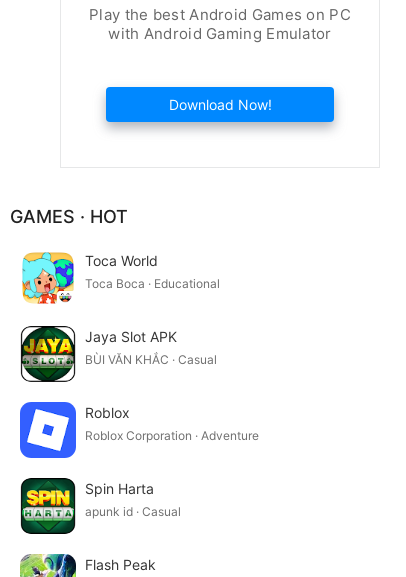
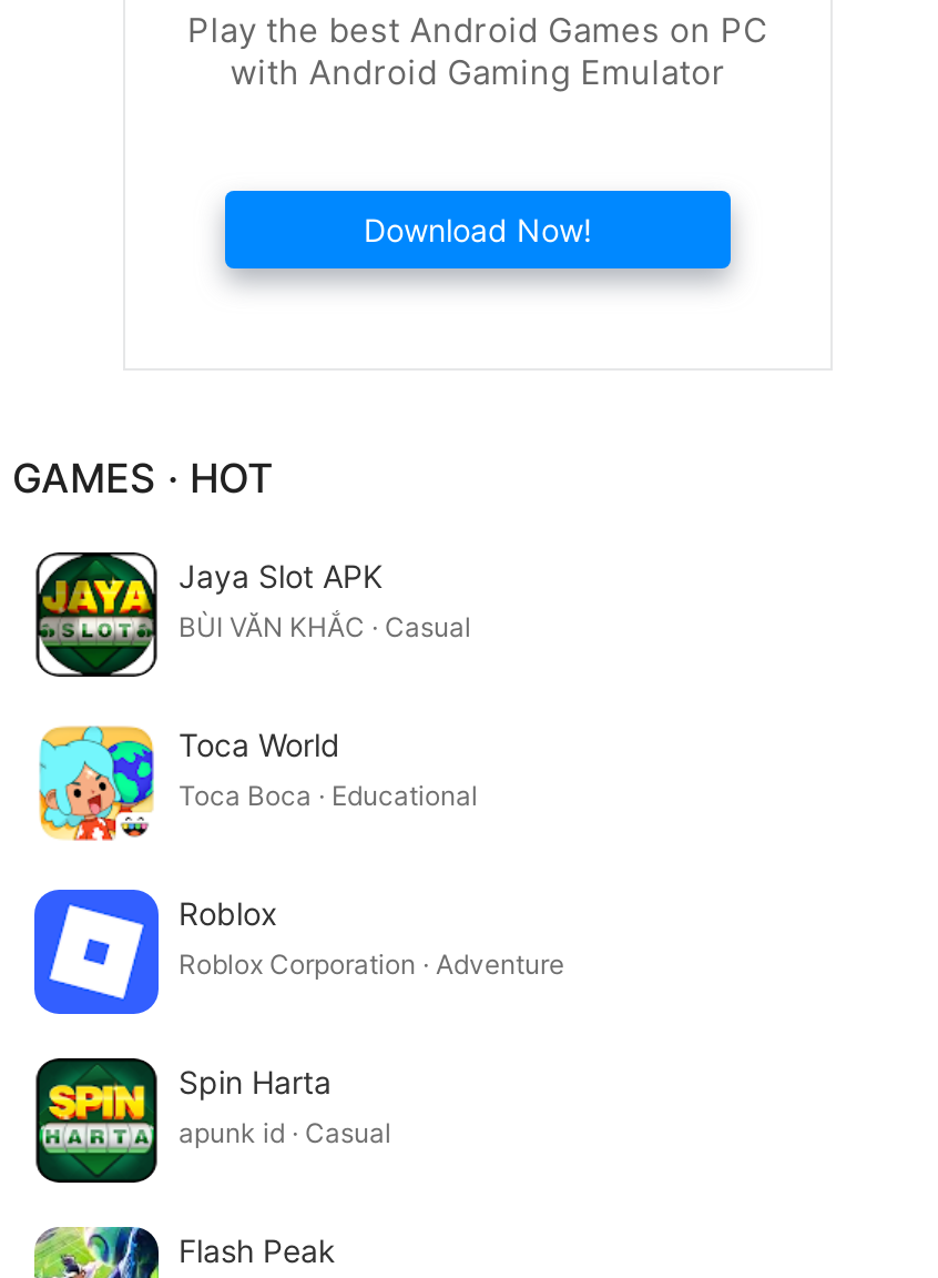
moved down: [image] | Toca World | Toca Boca · Educational

moved up: [image] | Jaya Slot APK | BÙI VĂN KHẮC · Casual
